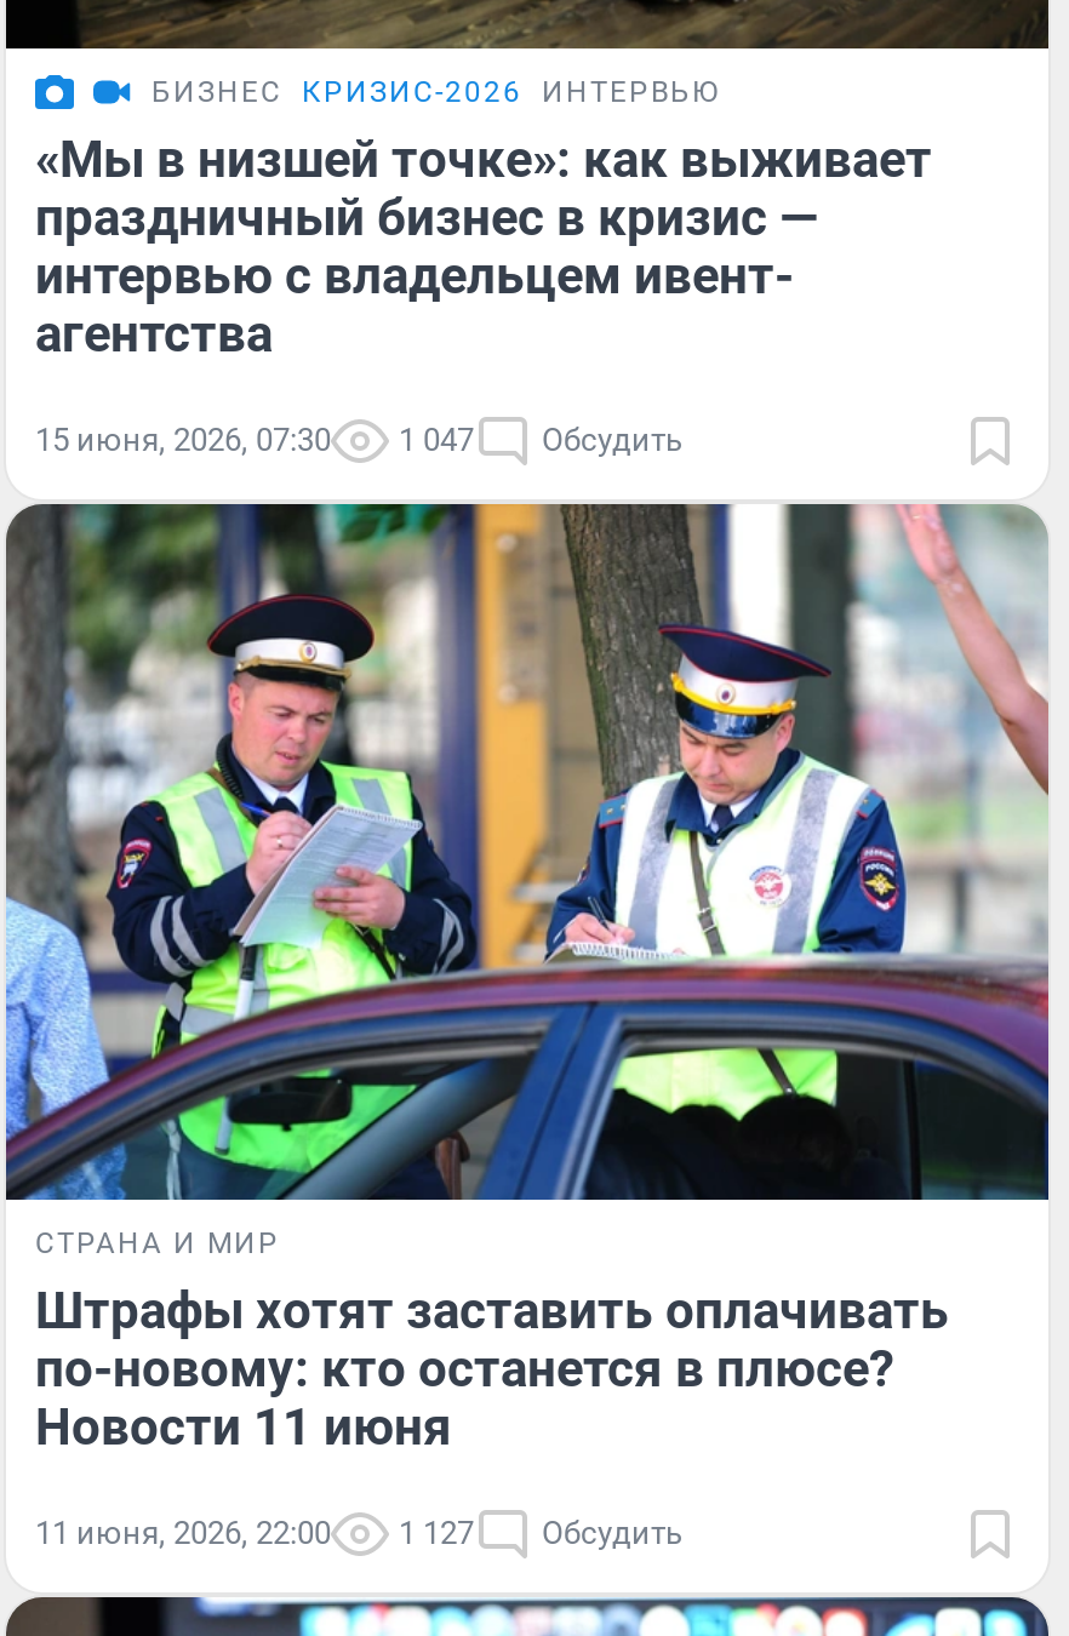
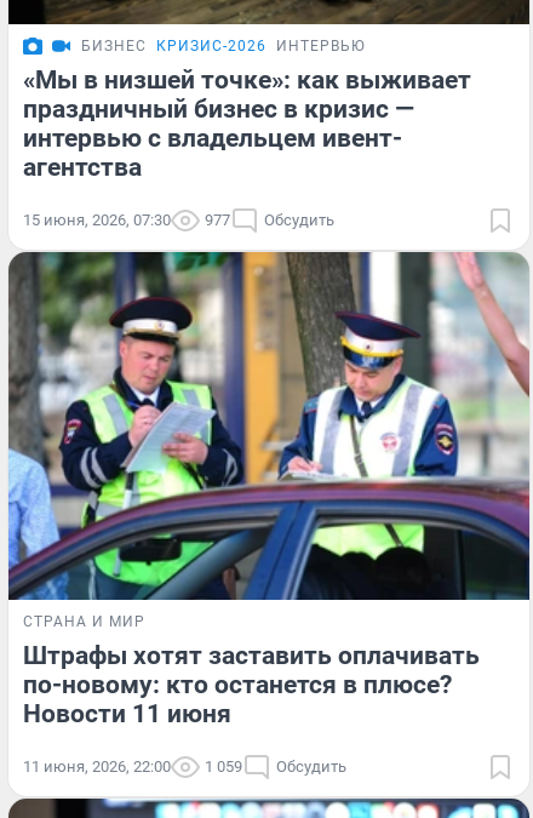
- 15 июня, 2026, 07:30 1 047 Обсудить
+ 15 июня, 2026, 07:30 977 Обсудить

- 11 июня, 2026, 22:00 1 127 Обсудить
+ 11 июня, 2026, 22:00 1 059 Обсудить
